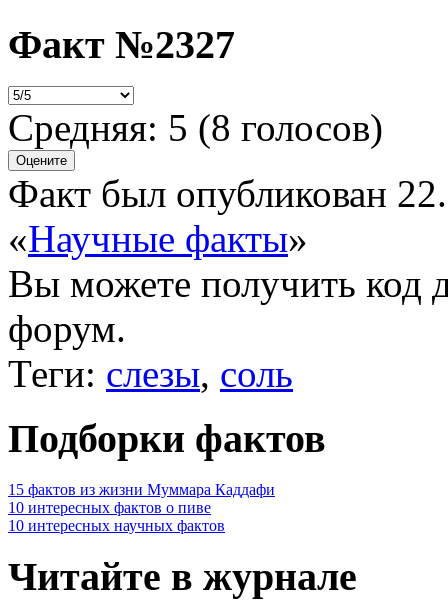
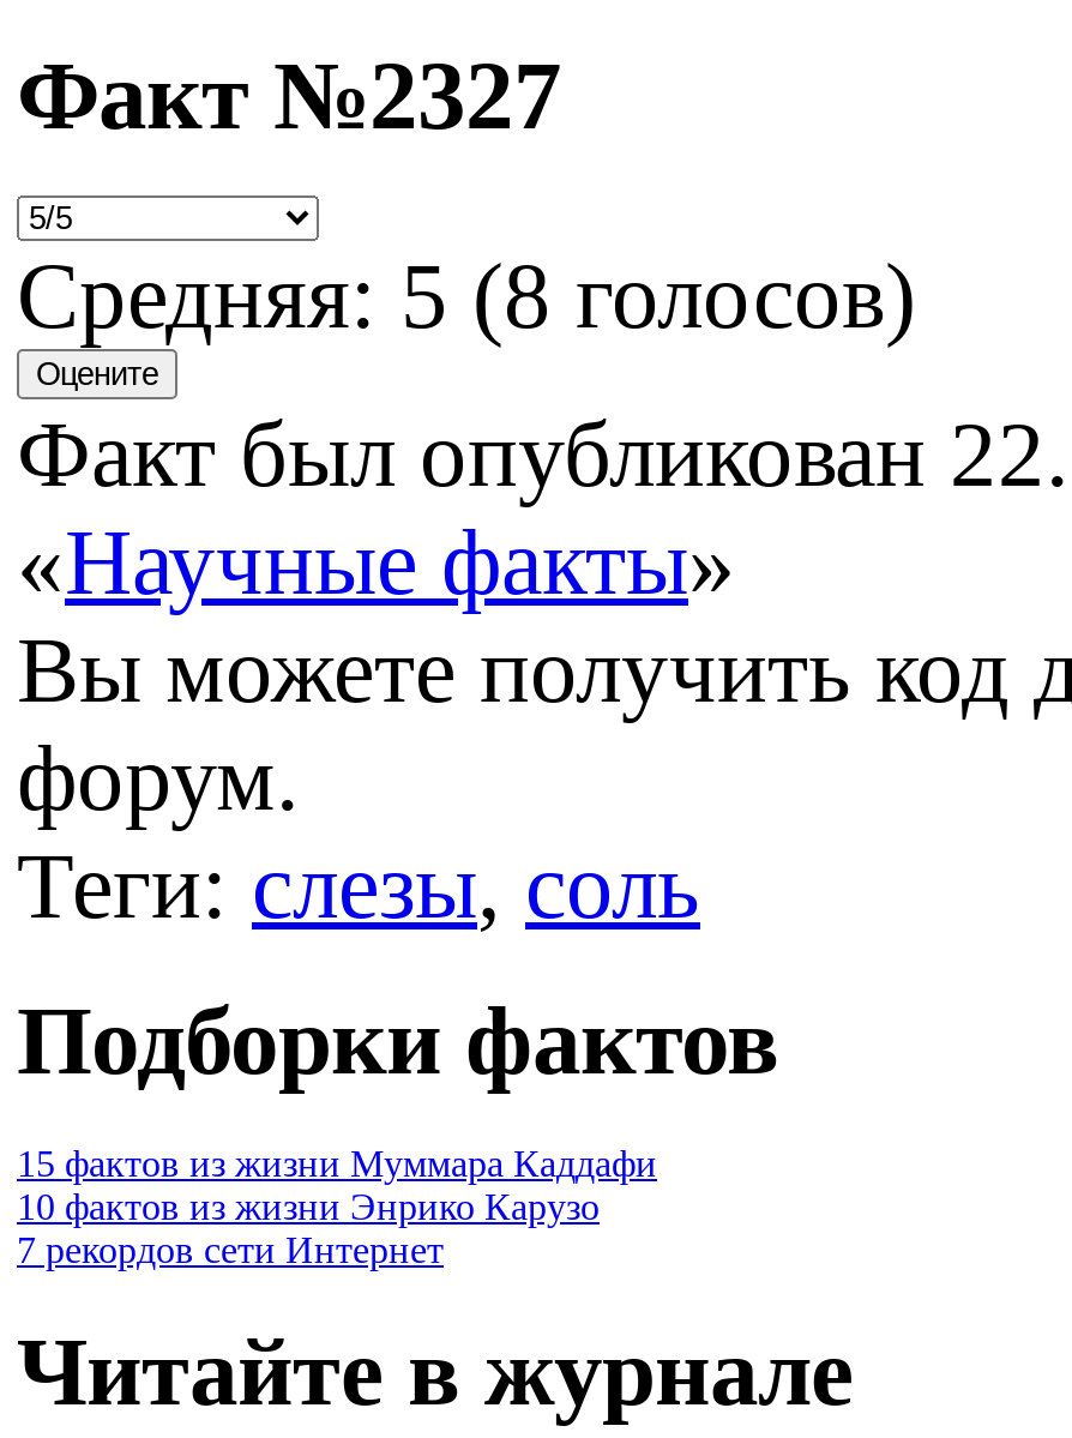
- 10 интересных фактов о пиве
- 10 интересных научных фактов
+ 10 фактов из жизни Энрико Карузо
+ 7 рекордов сети Интернет
